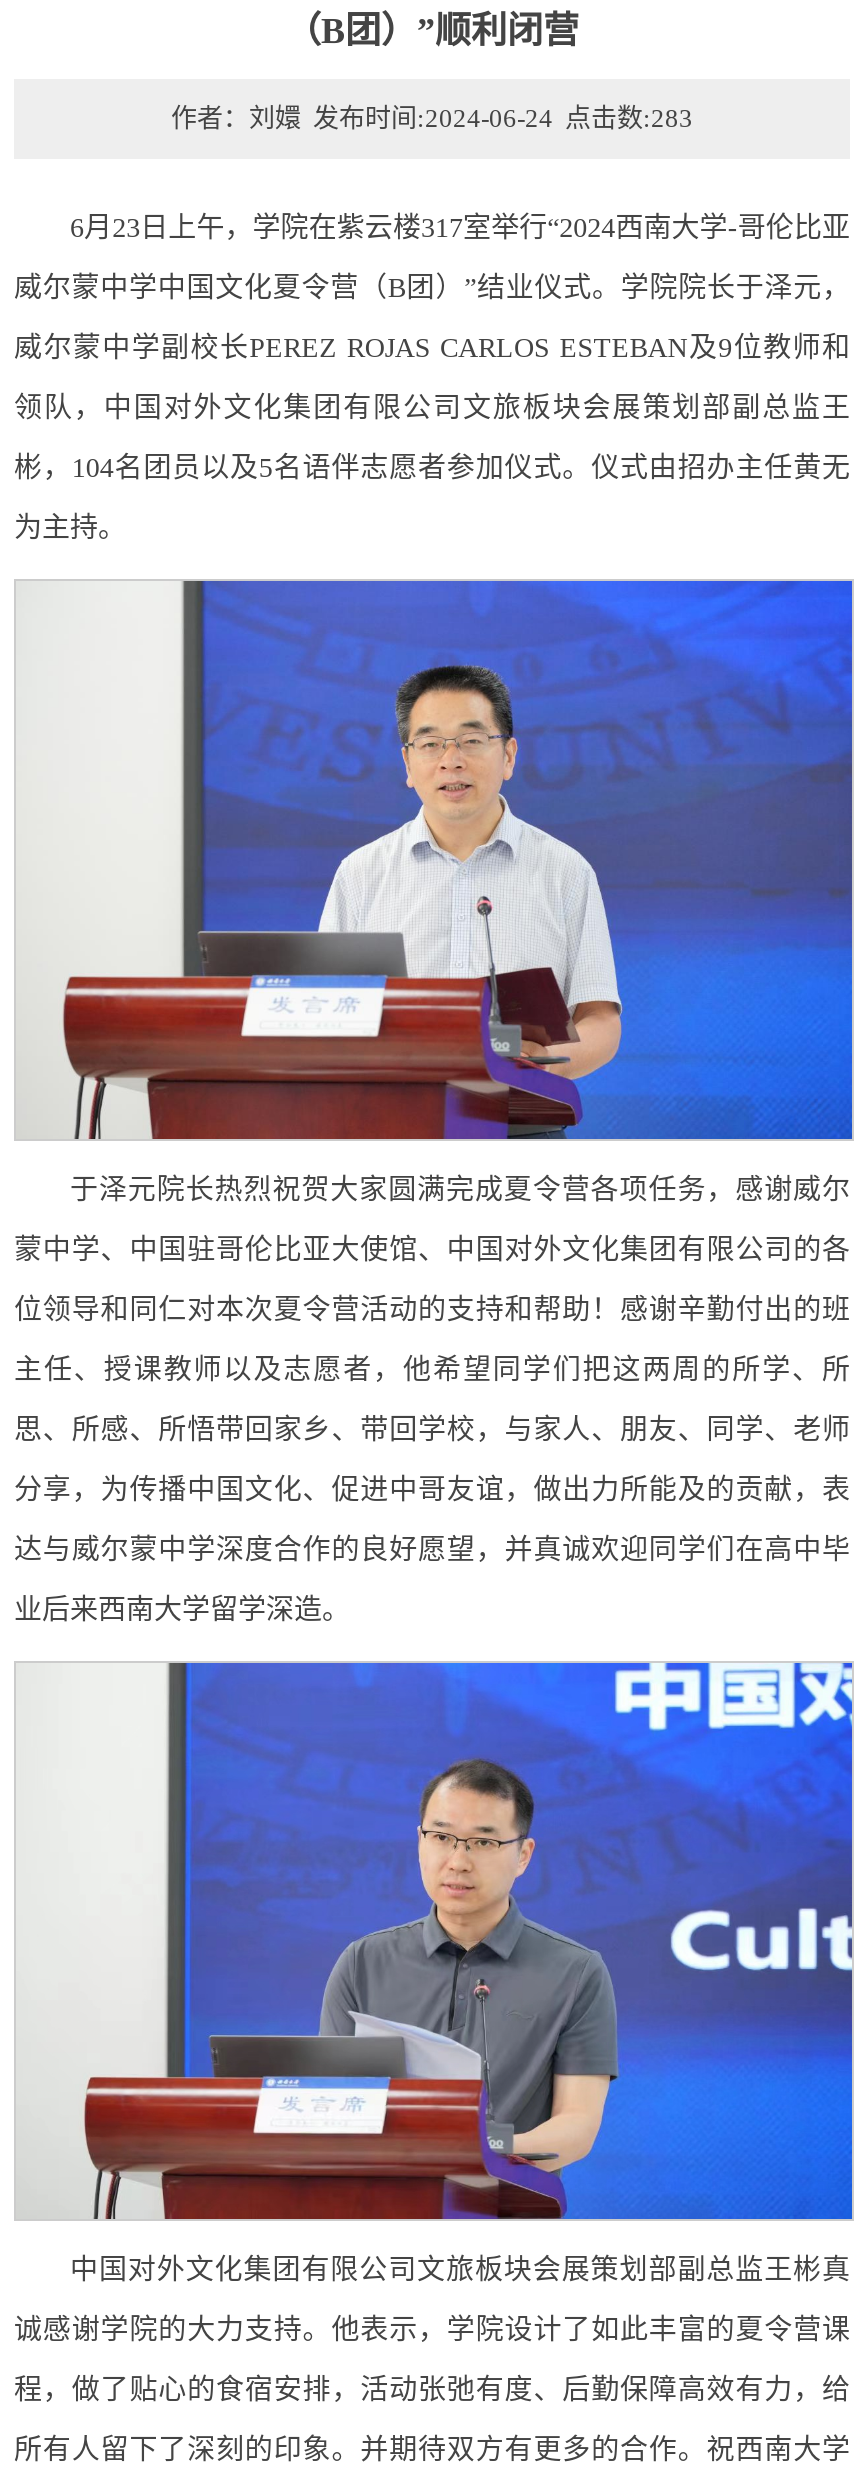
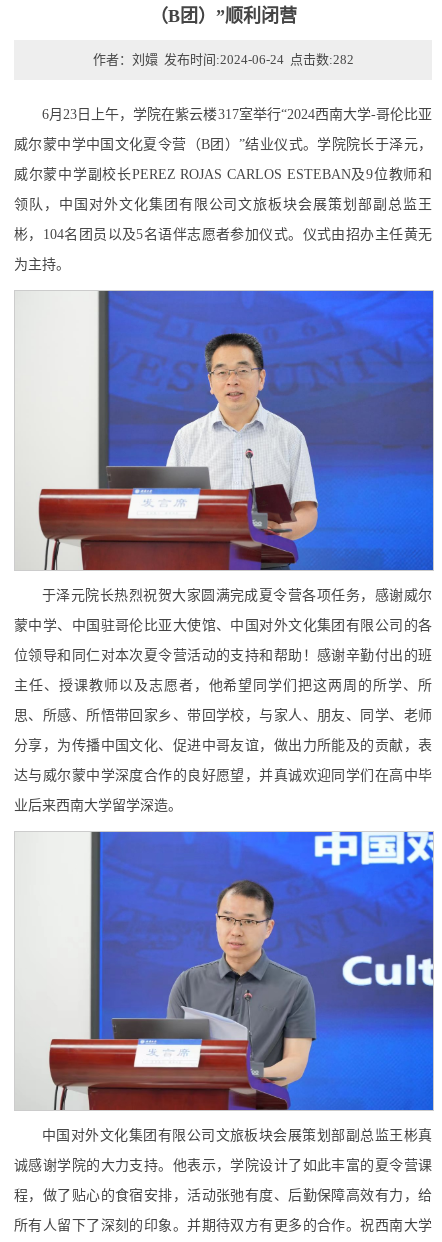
- 作者：刘嬛 发布时间:2024-06-24 点击数:283
+ 作者：刘嬛 发布时间:2024-06-24 点击数:282
